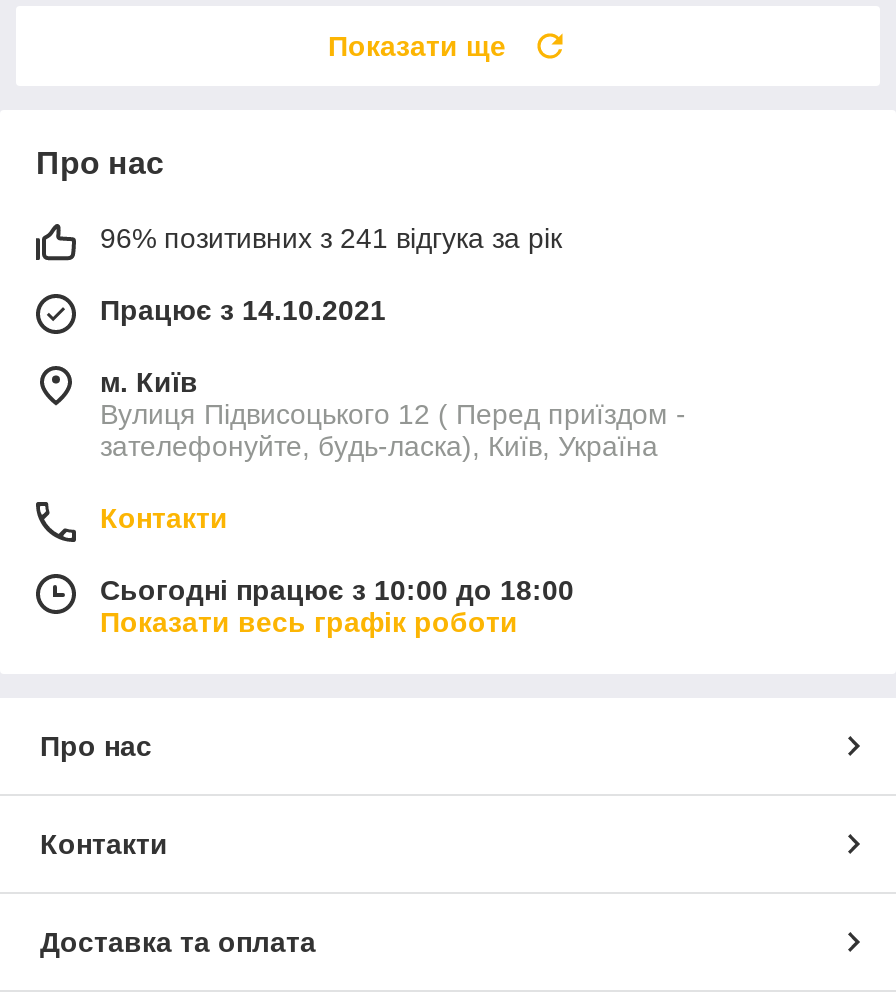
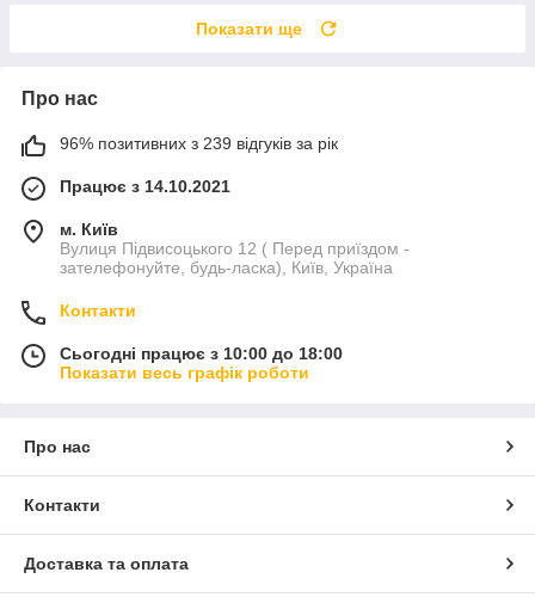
- 96% позитивних з 241 відгука за рік
+ 96% позитивних з 239 відгуків за рік
